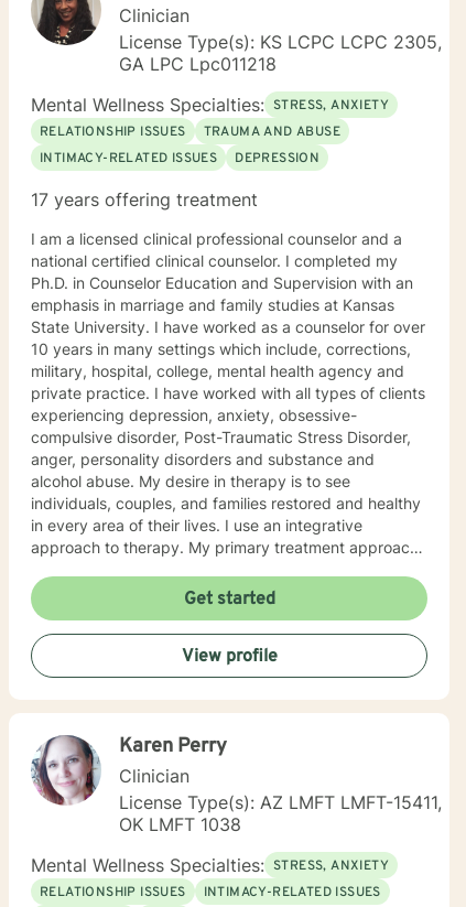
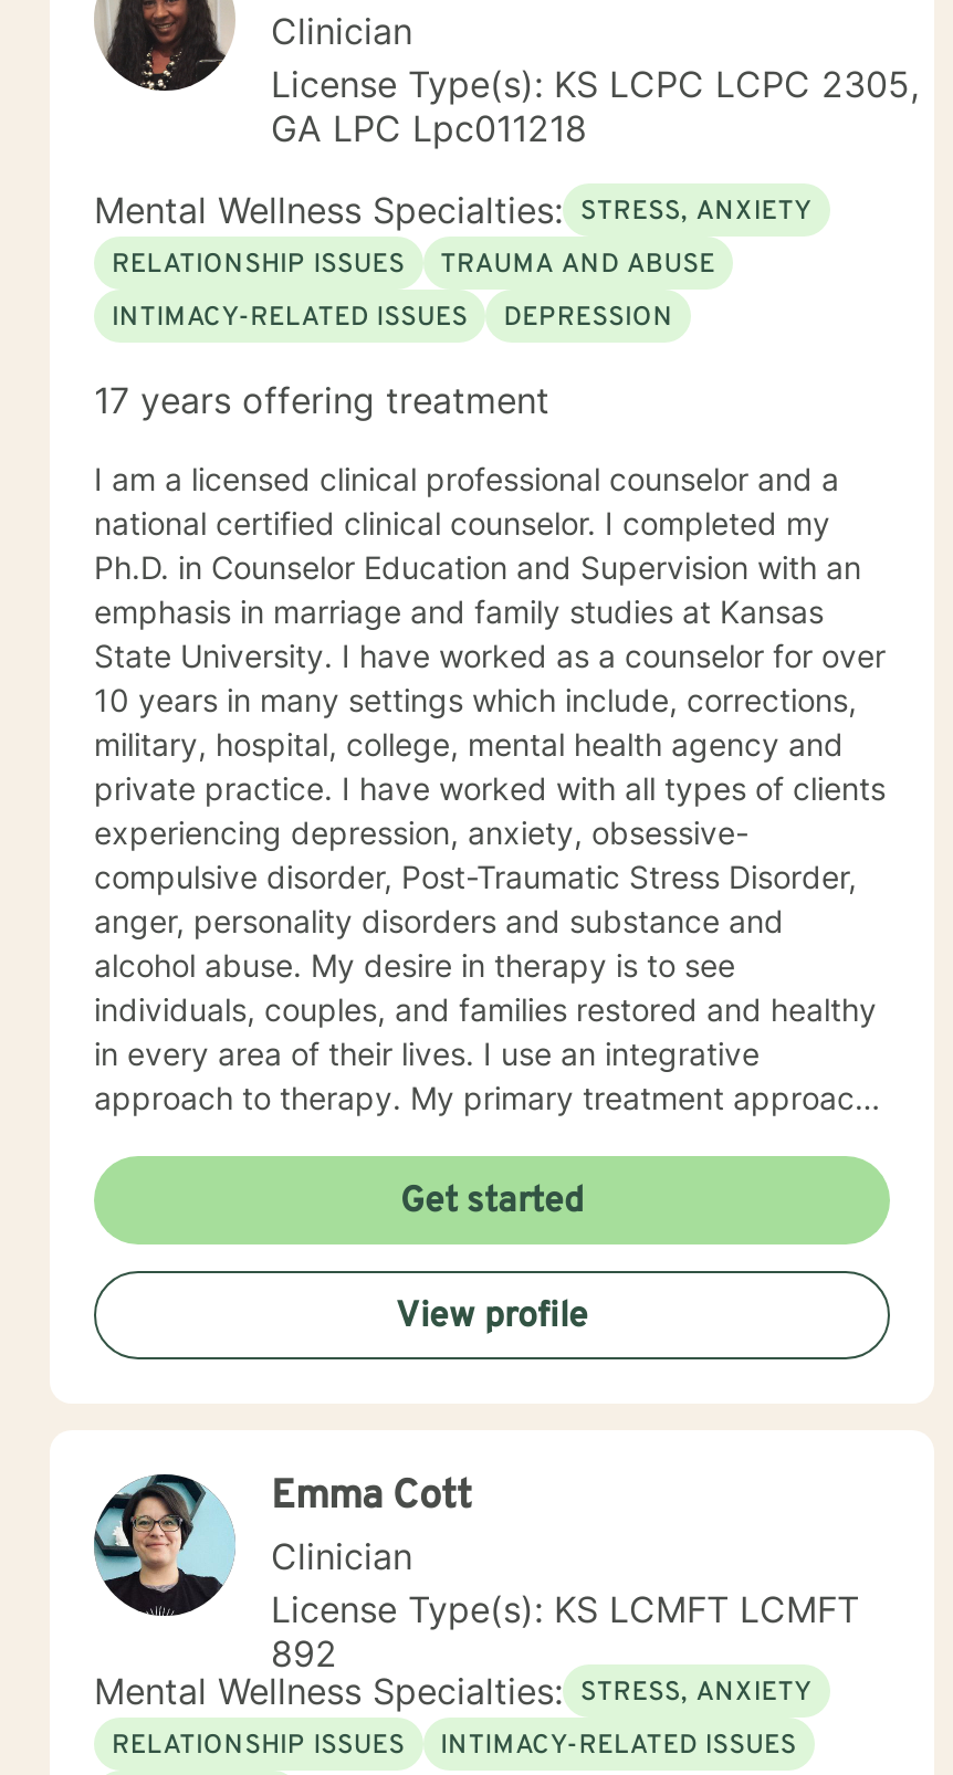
- [image]
- Karen Perry
+ [image]
+ Emma Cott

- License Type(s): AZ LMFT LMFT-15411,
- OK LMFT 1038
+ License Type(s): KS LCMFT LCMFT
+ 892
